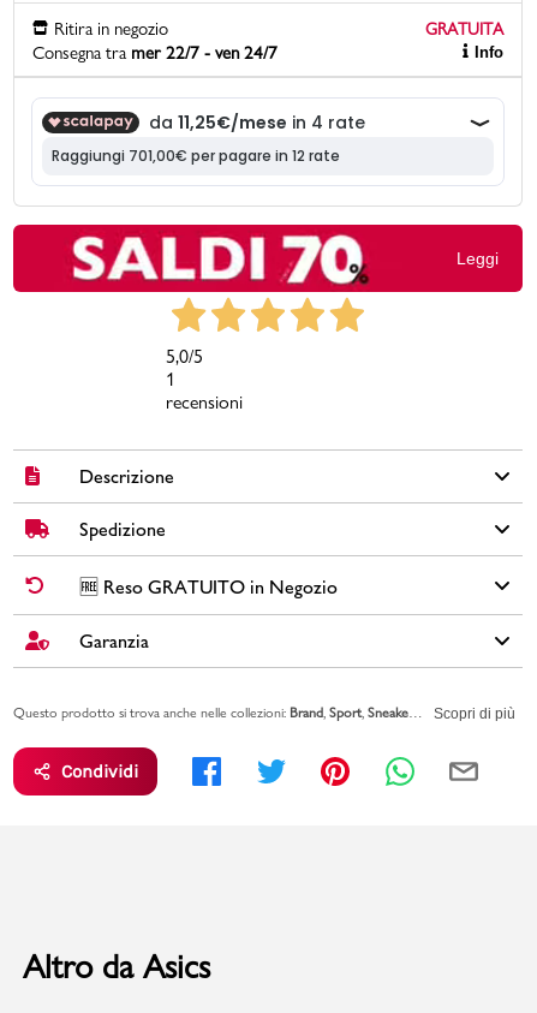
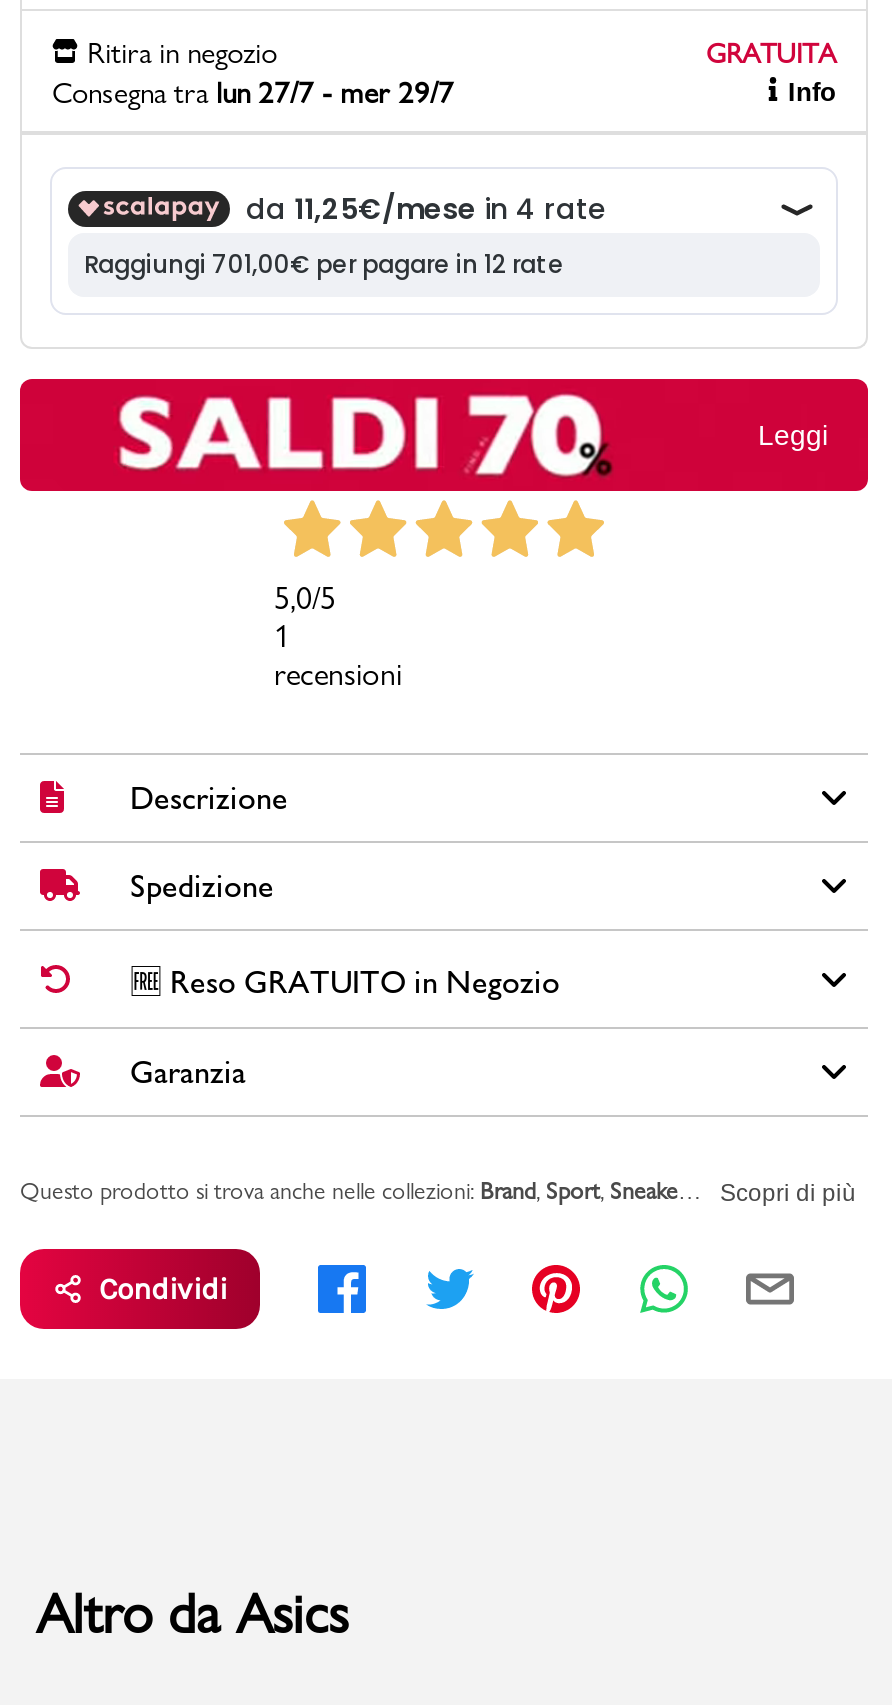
- Consegna tra mer 22/7 - ven 24/7
+ Consegna tra lun 27/7 - mer 29/7
